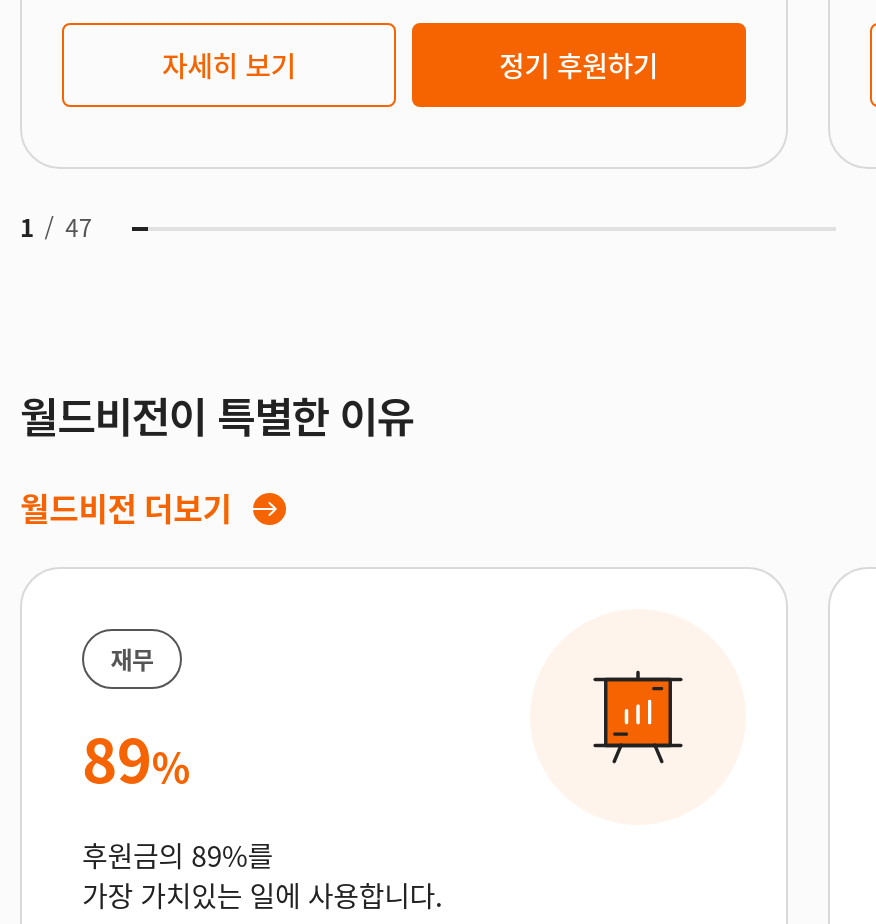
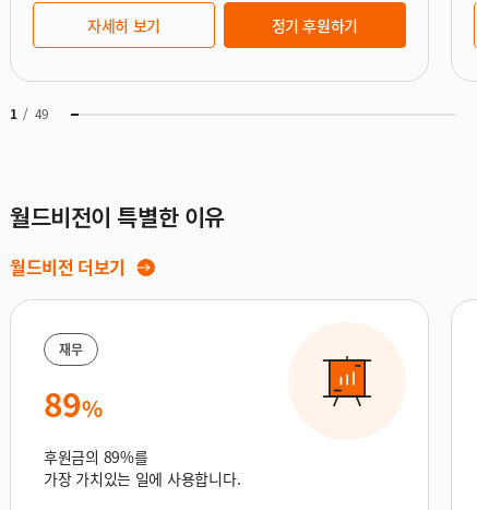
- 1 / 47
+ 1 / 49
